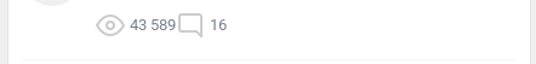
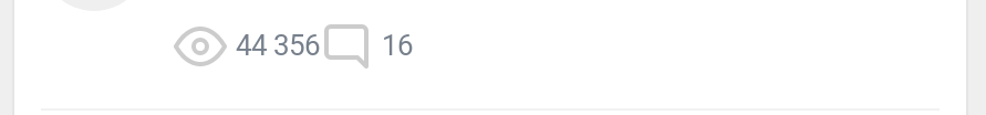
- 43 589 16
+ 44 356 16
